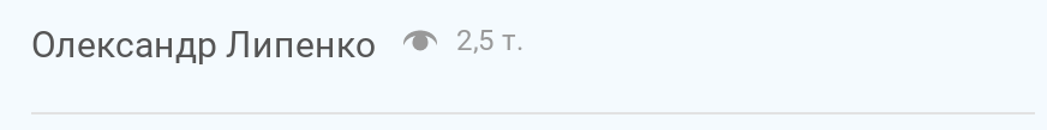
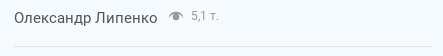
- 2,5 т.
+ 5,1 т.
